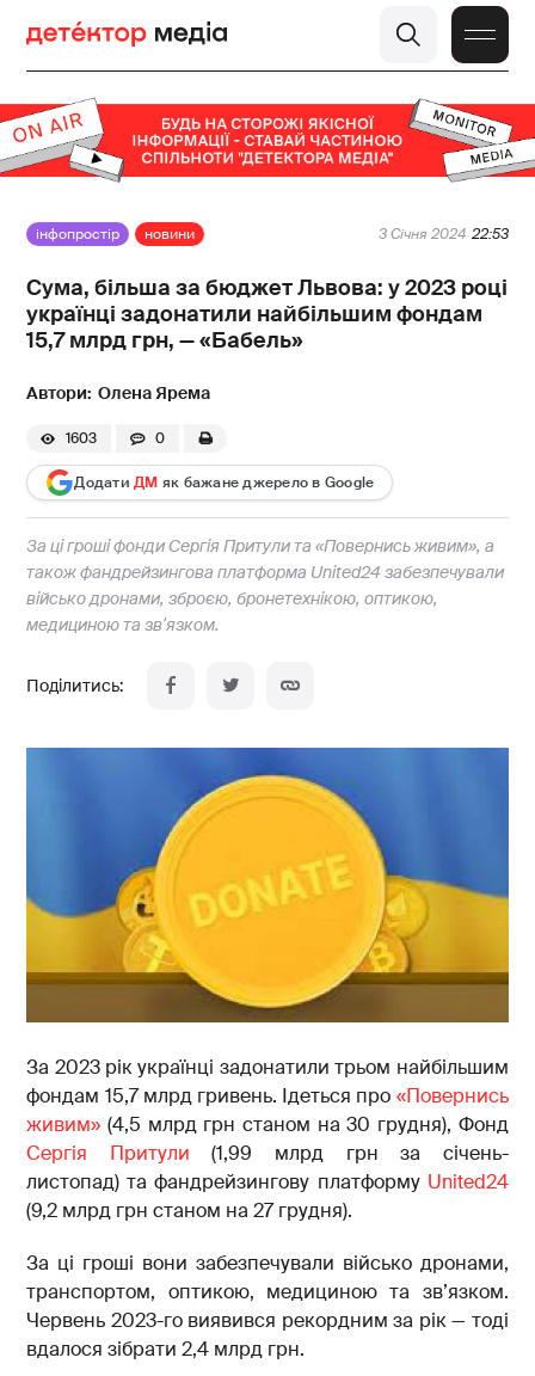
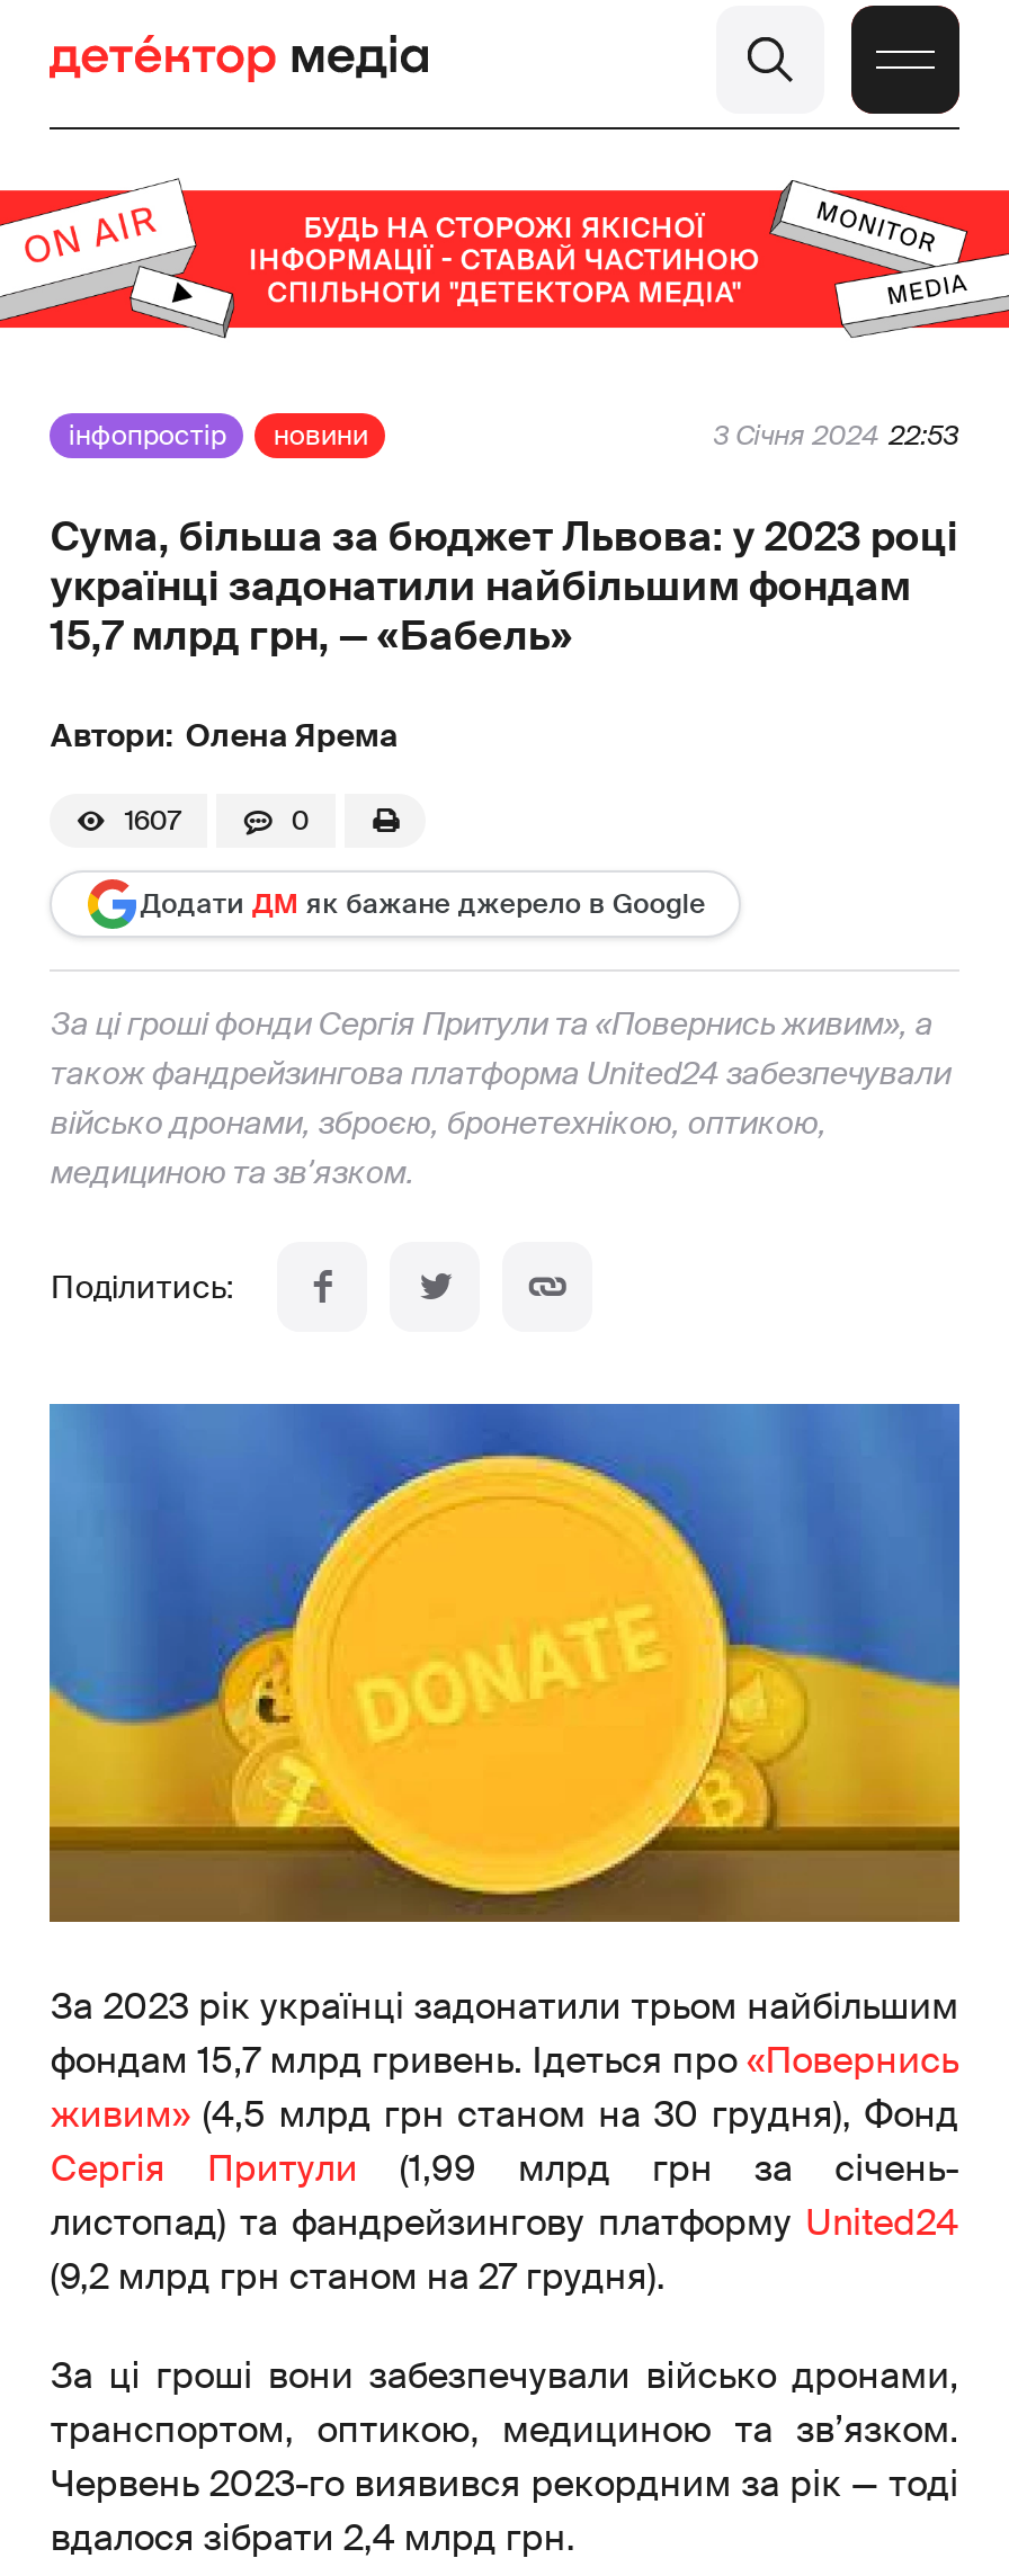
- 1603
+ 1607
